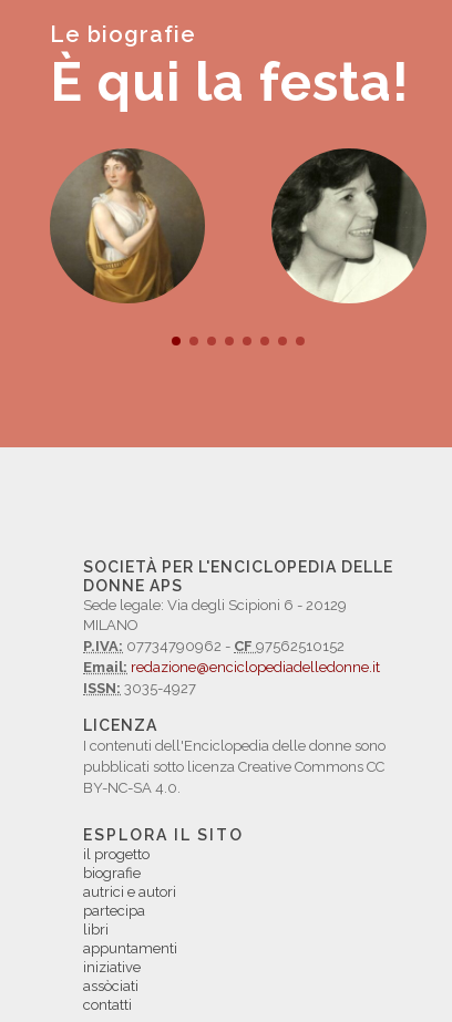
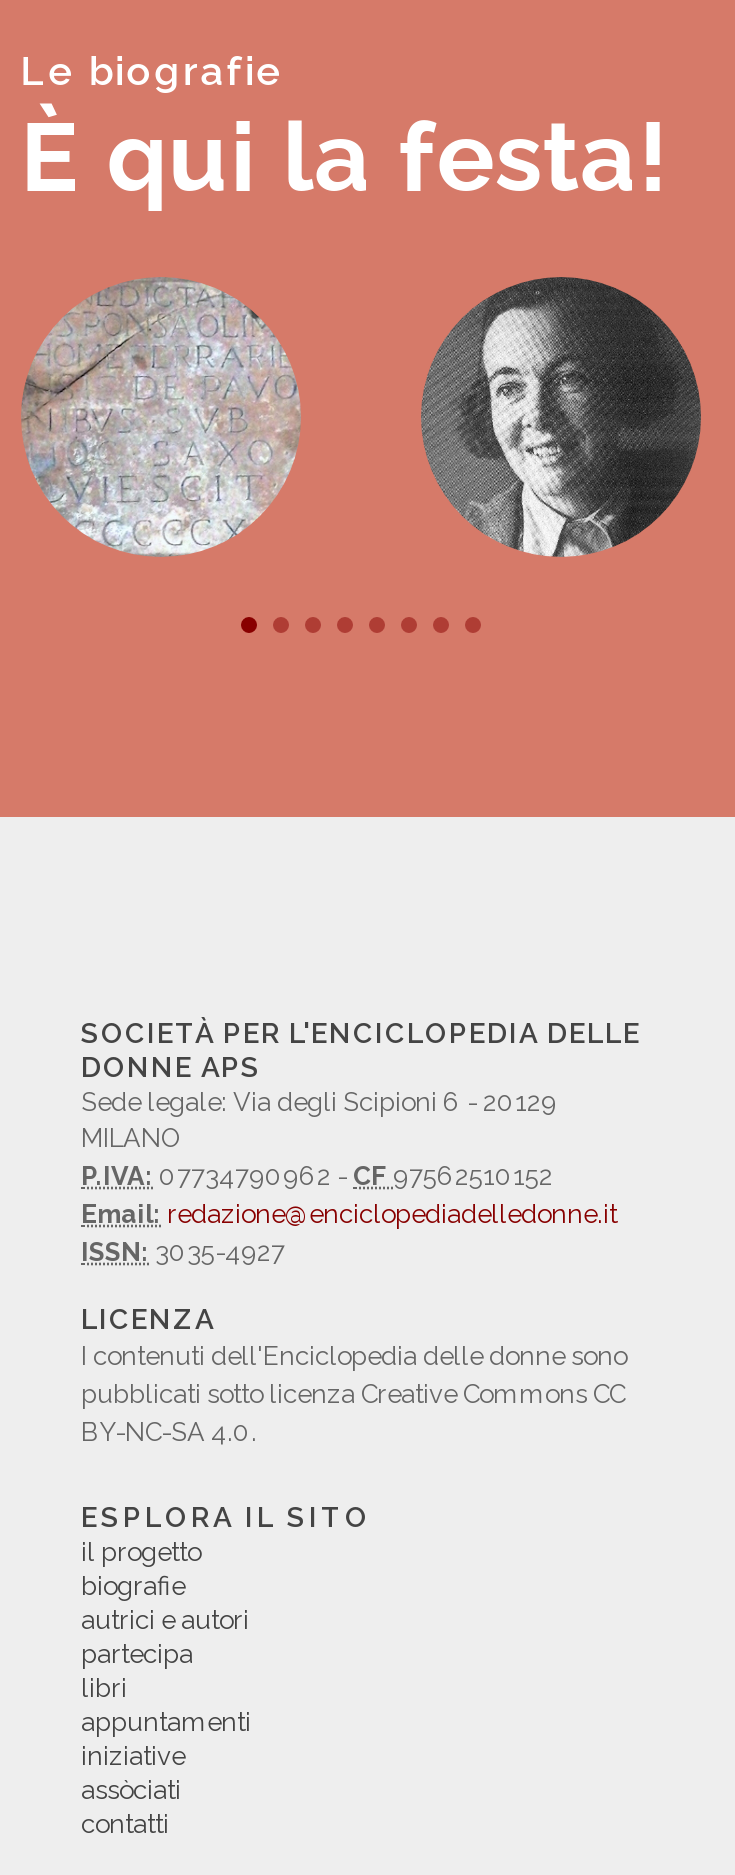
- [image]
+ [image]

- [image]
+ [image]
